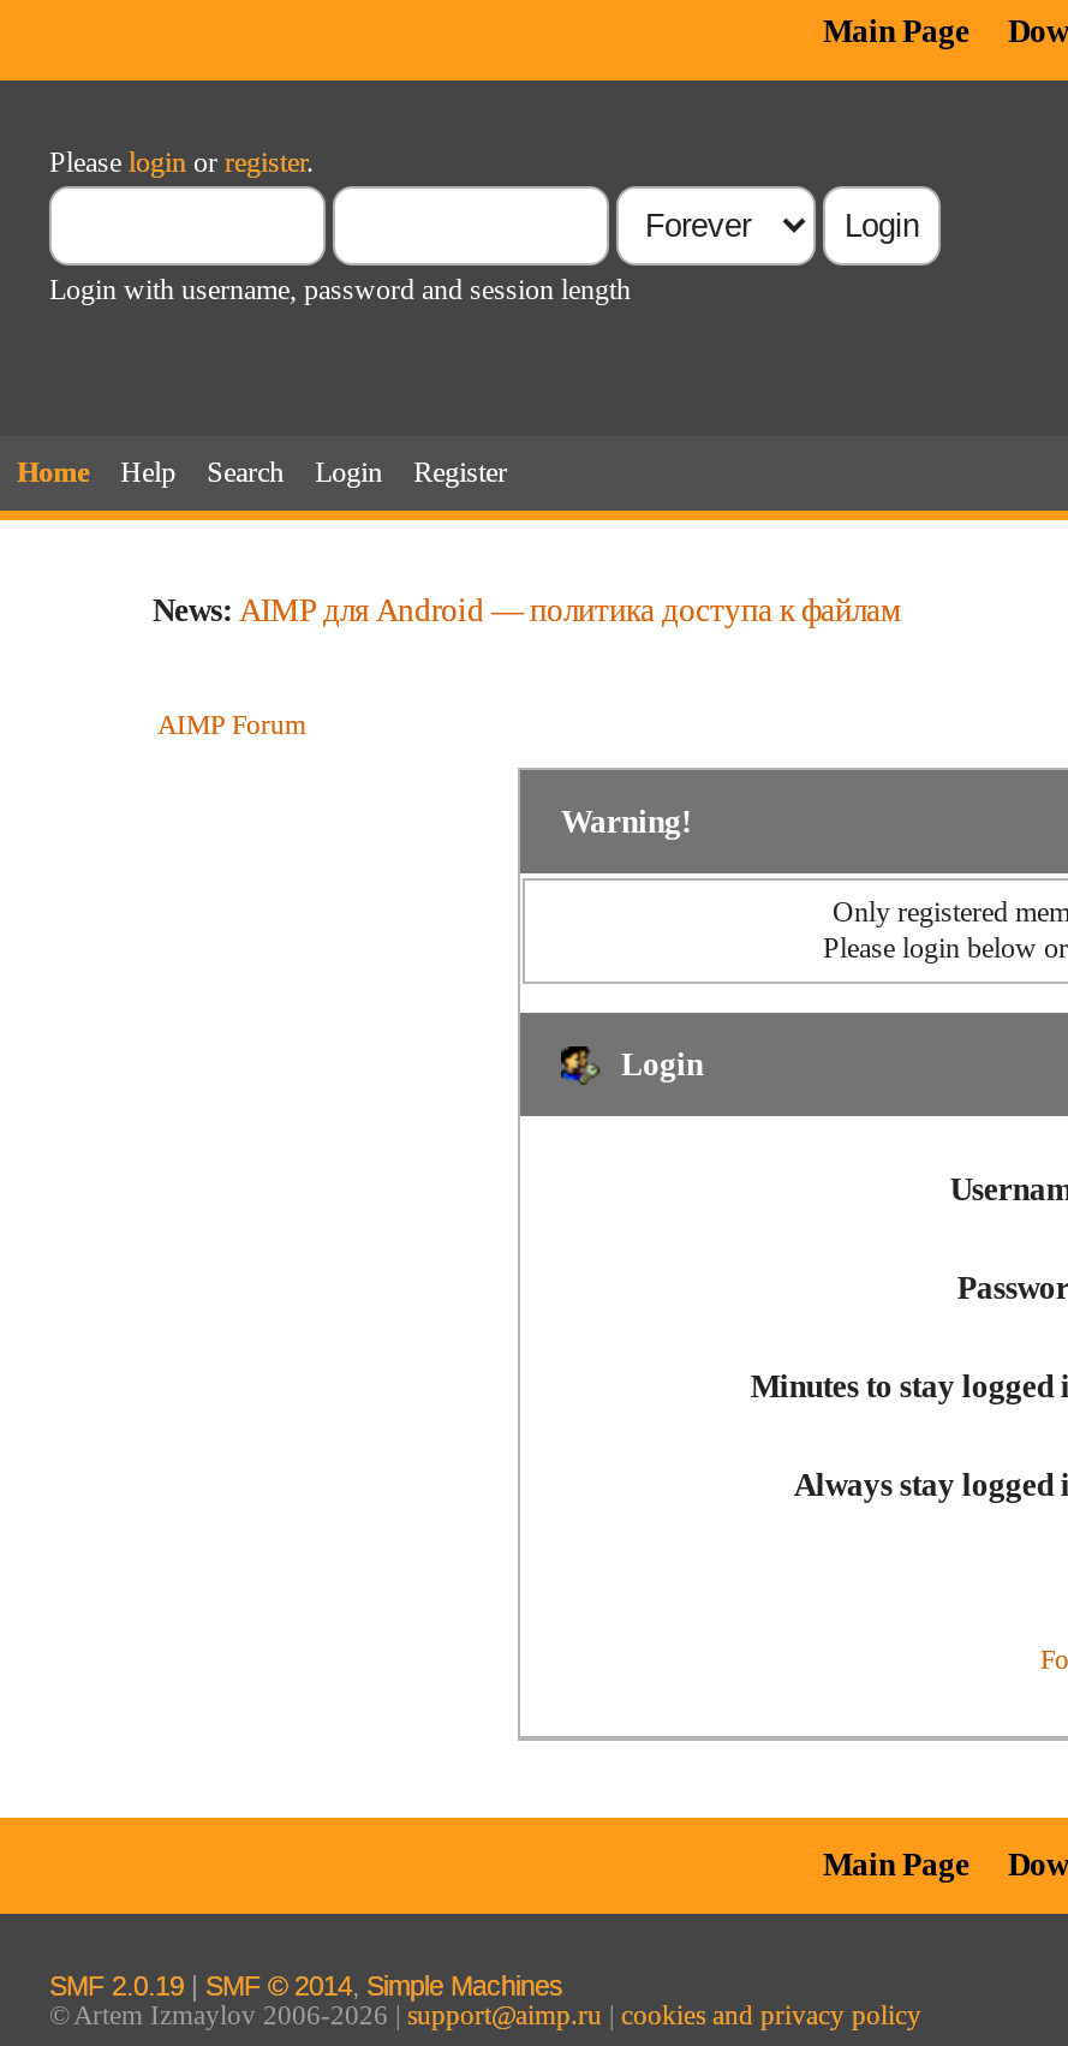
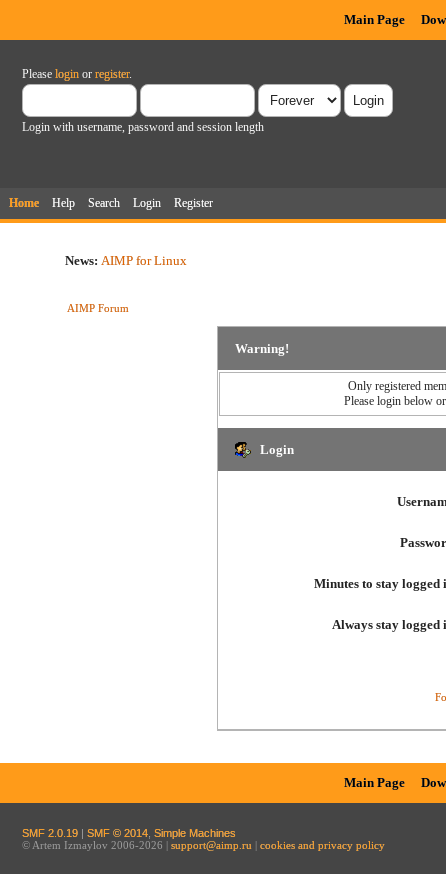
- News: AIMP для Android — политика доступа к файлам
+ News: AIMP for Linux
